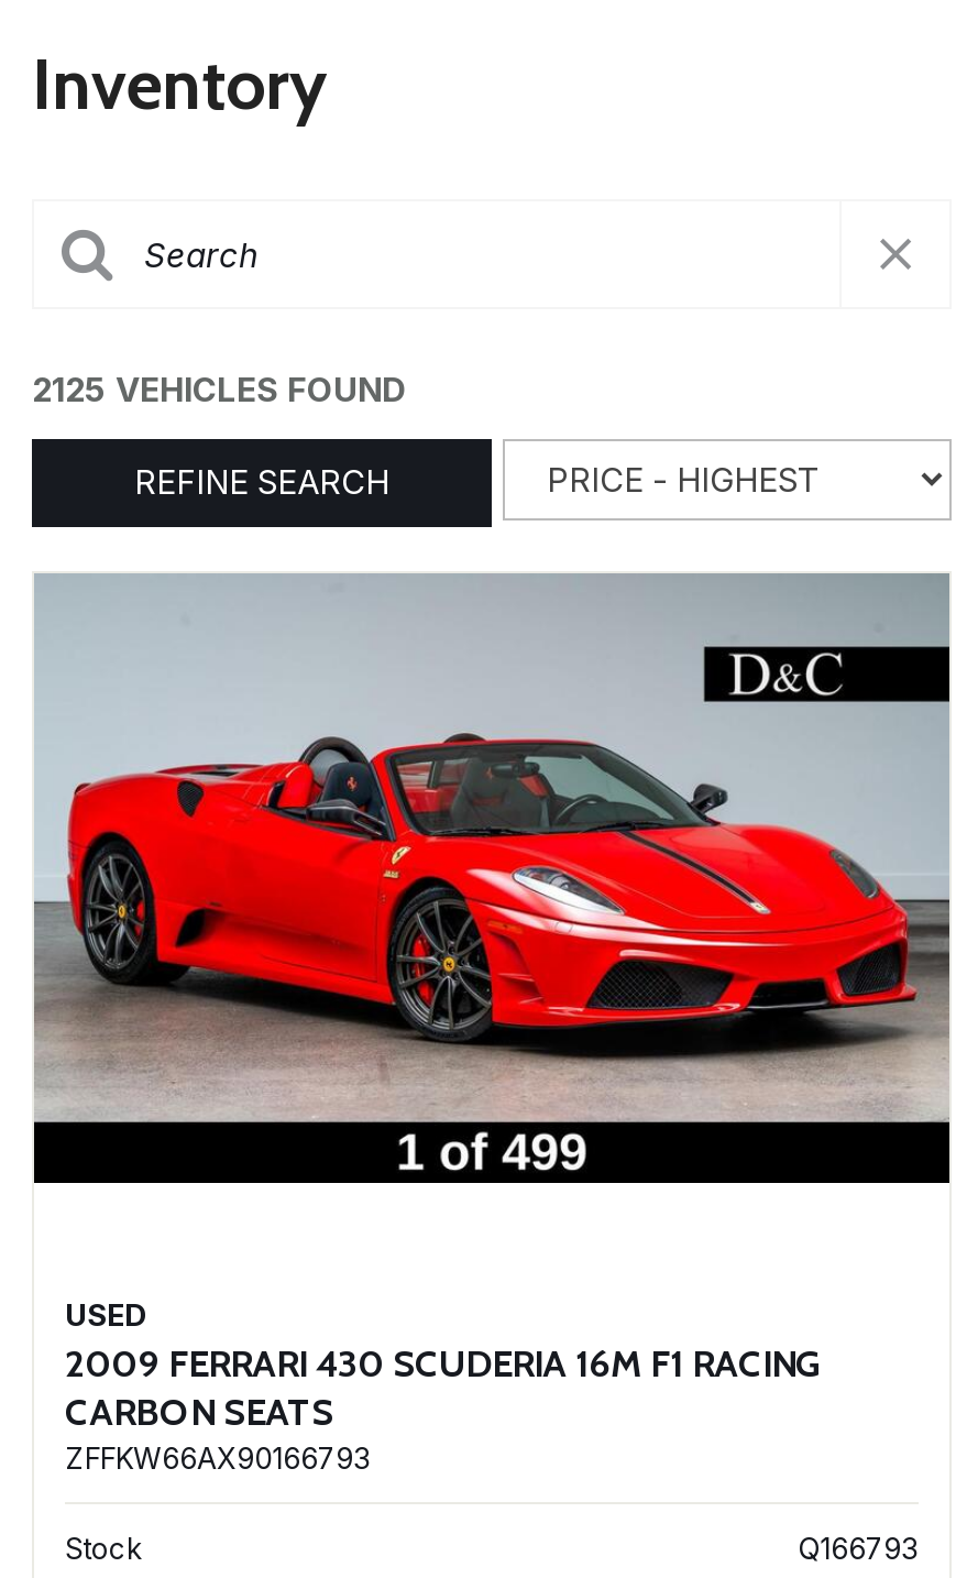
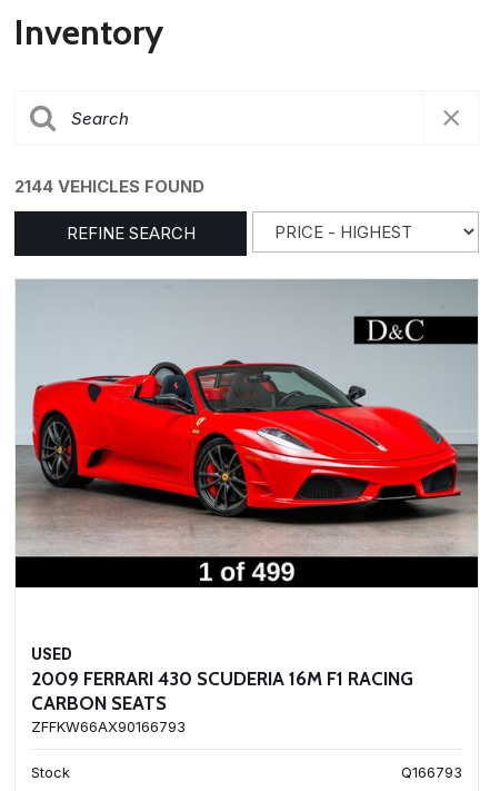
- 2125 VEHICLES FOUND
+ 2144 VEHICLES FOUND
